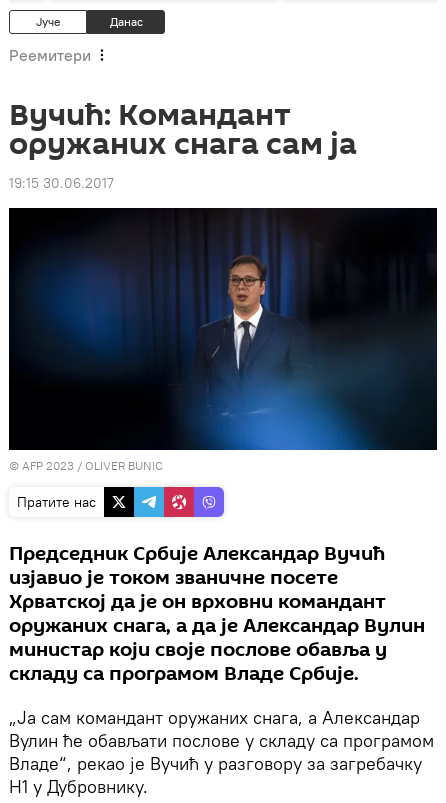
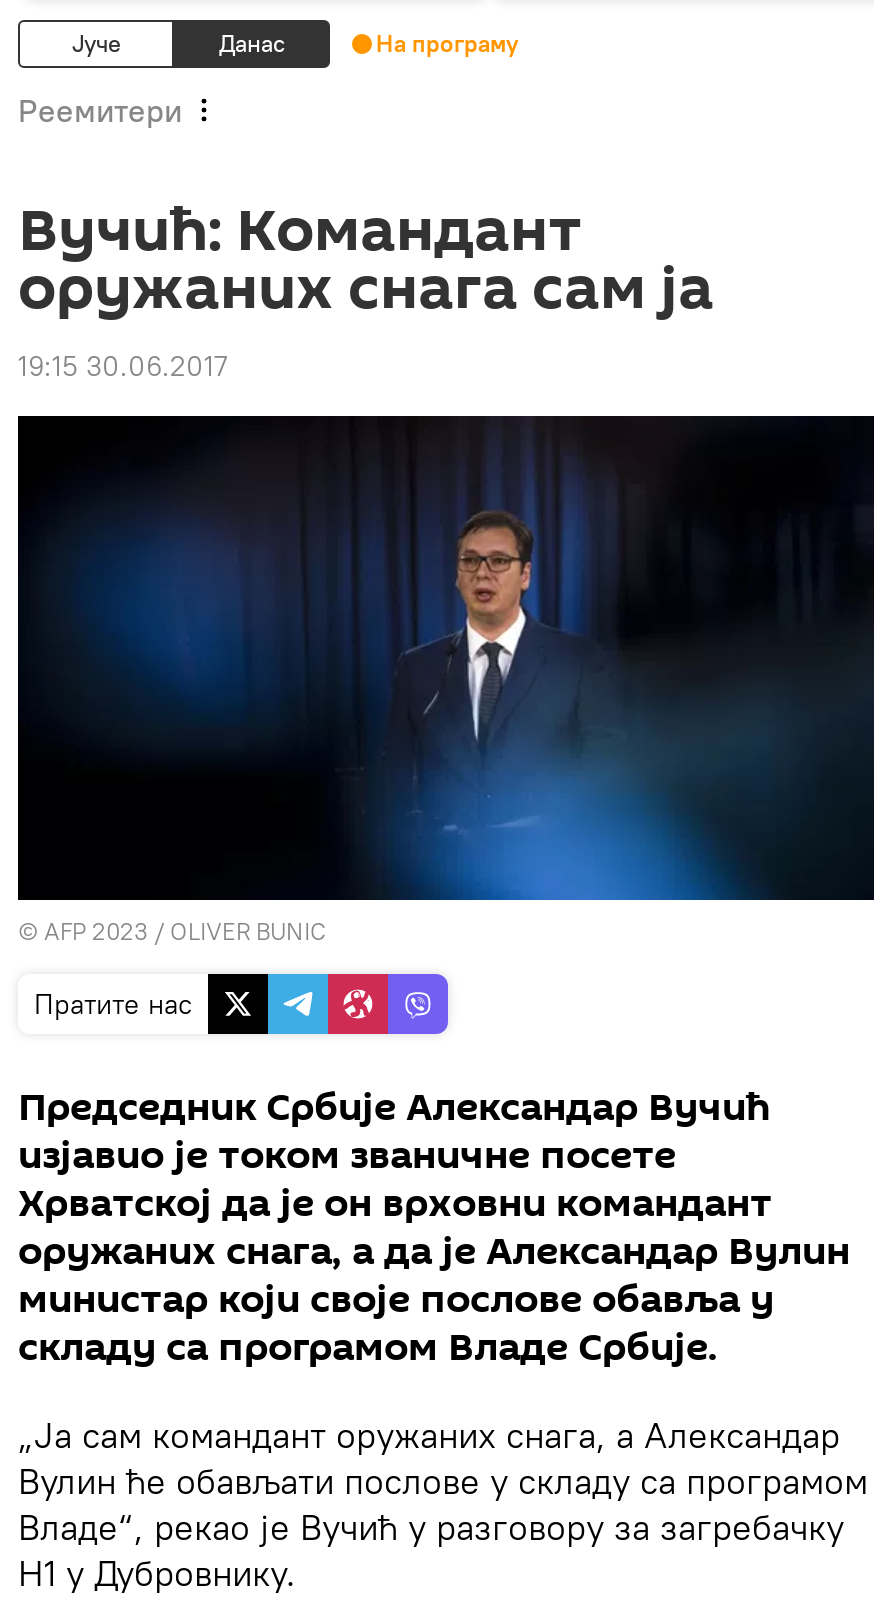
+ На програму
